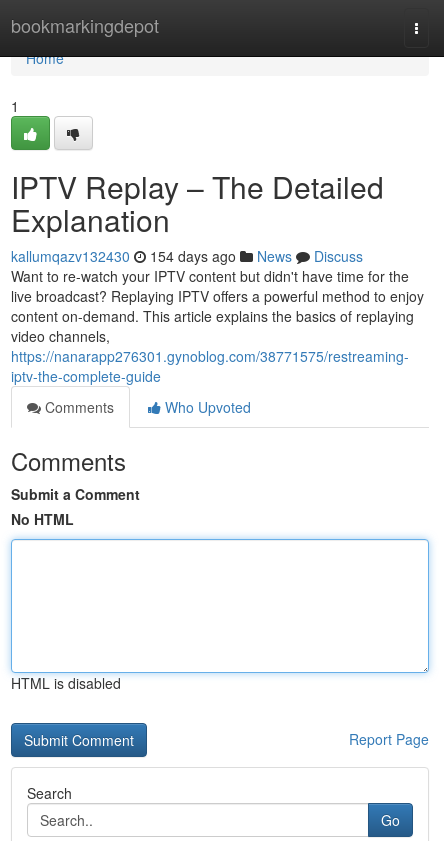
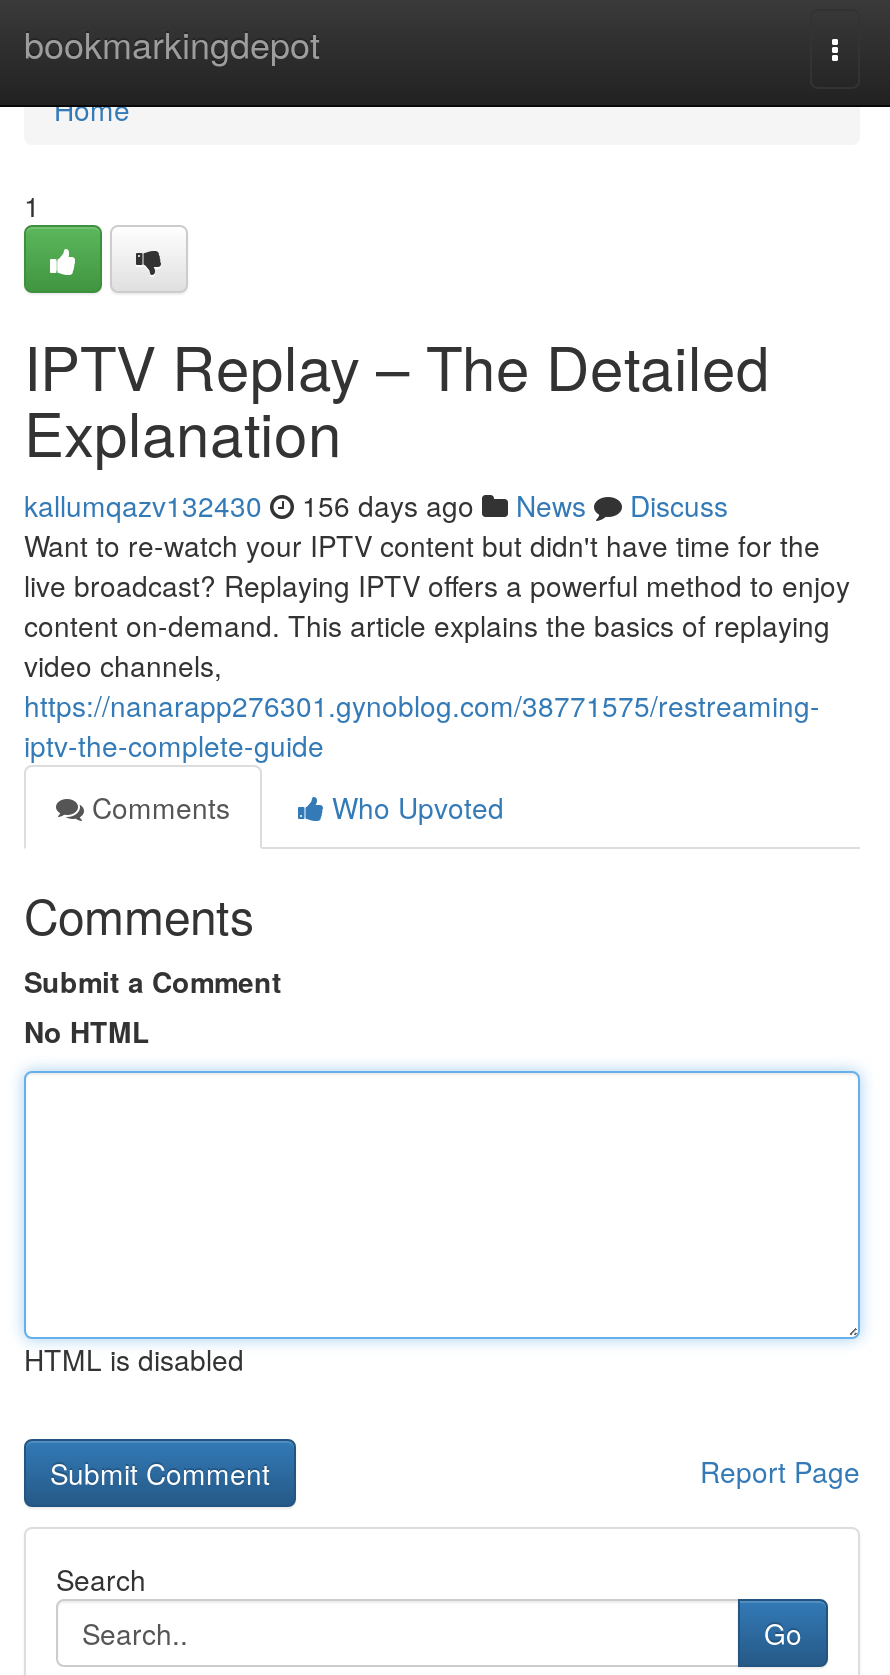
- kallumqazv132430 154 days ago News Discuss
+ kallumqazv132430 156 days ago News Discuss
